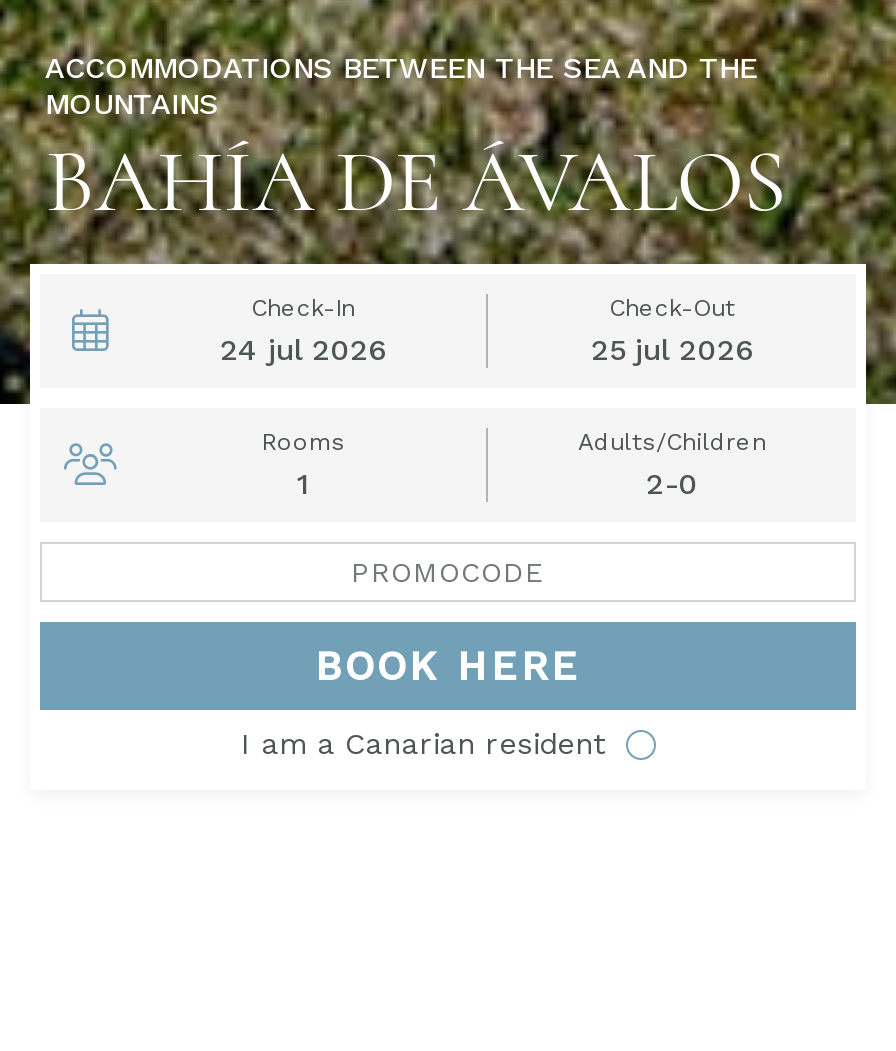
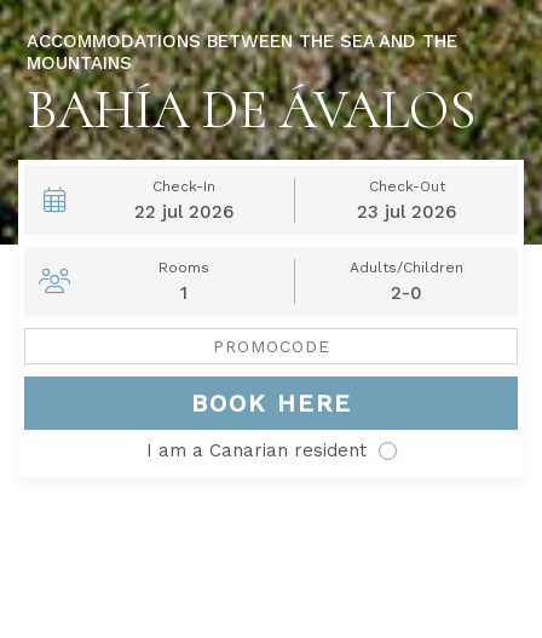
- 24 jul 2026
+ 22 jul 2026

- 25 jul 2026
+ 23 jul 2026
